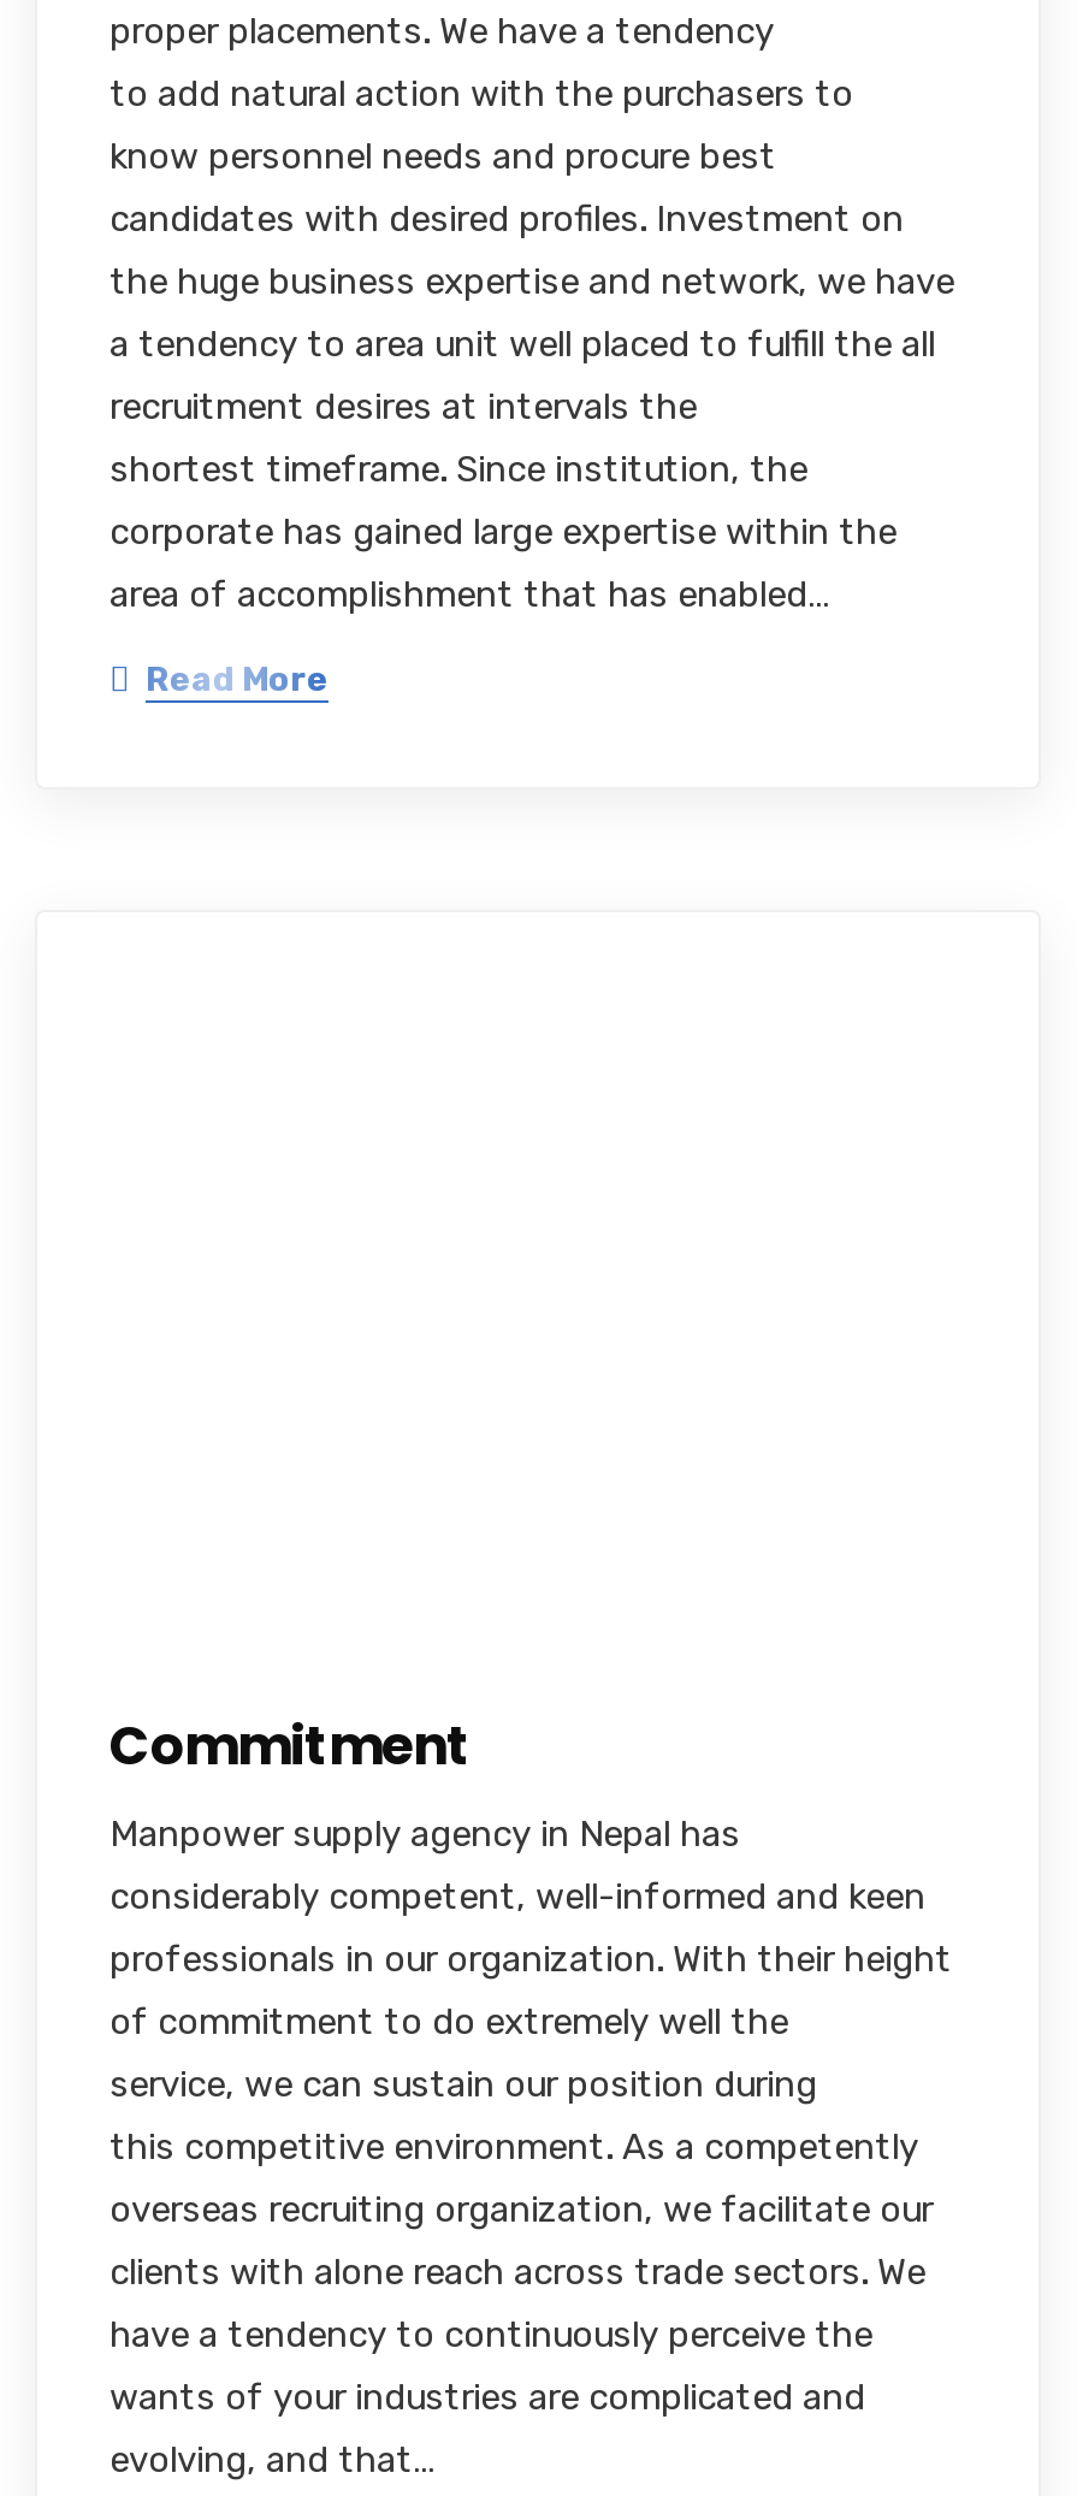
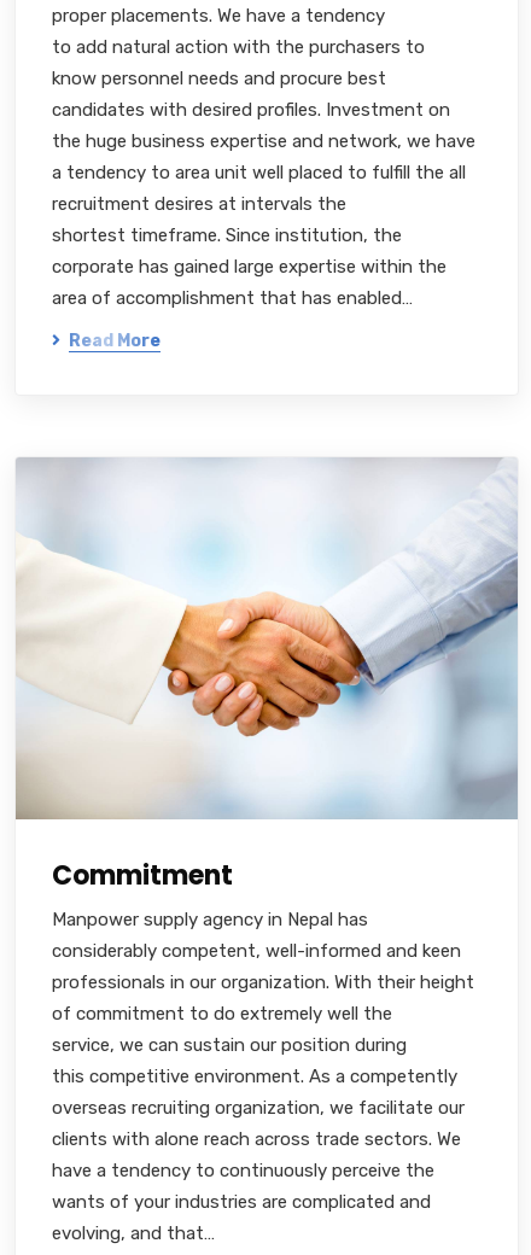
+ [image]
